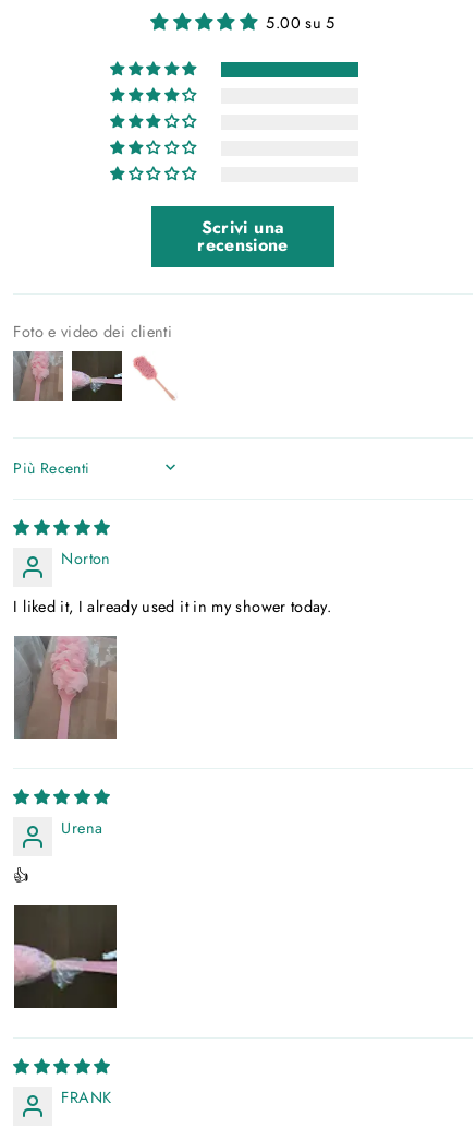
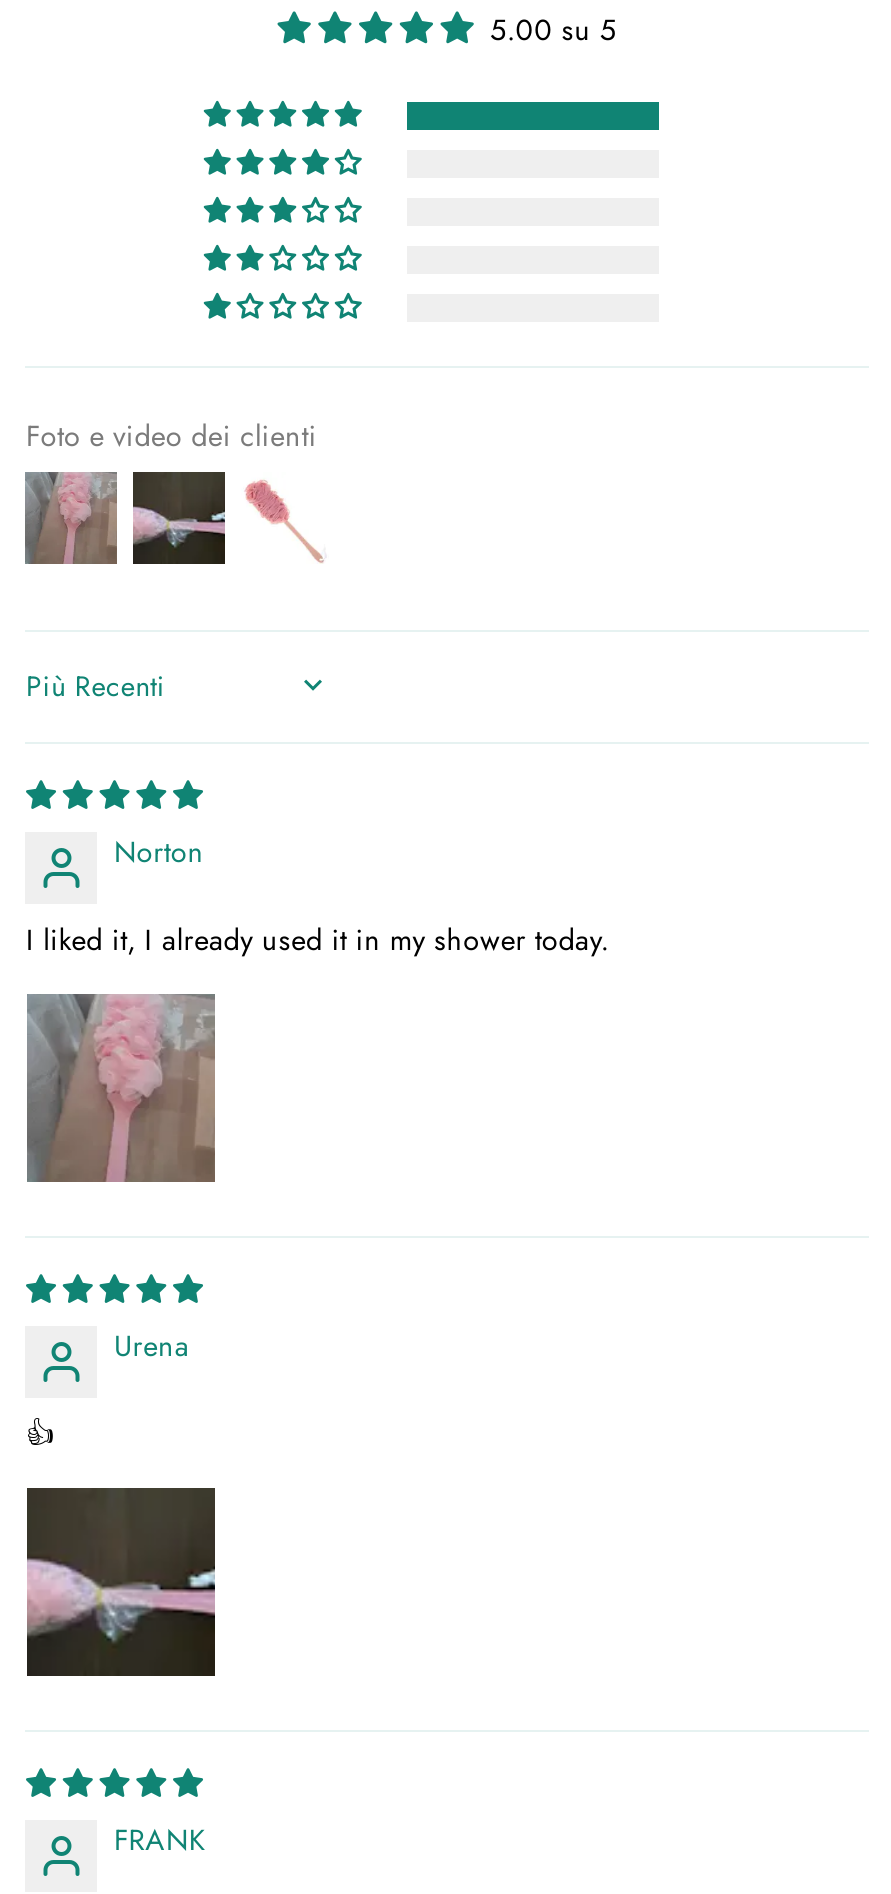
- Scrivi una
- recensione
